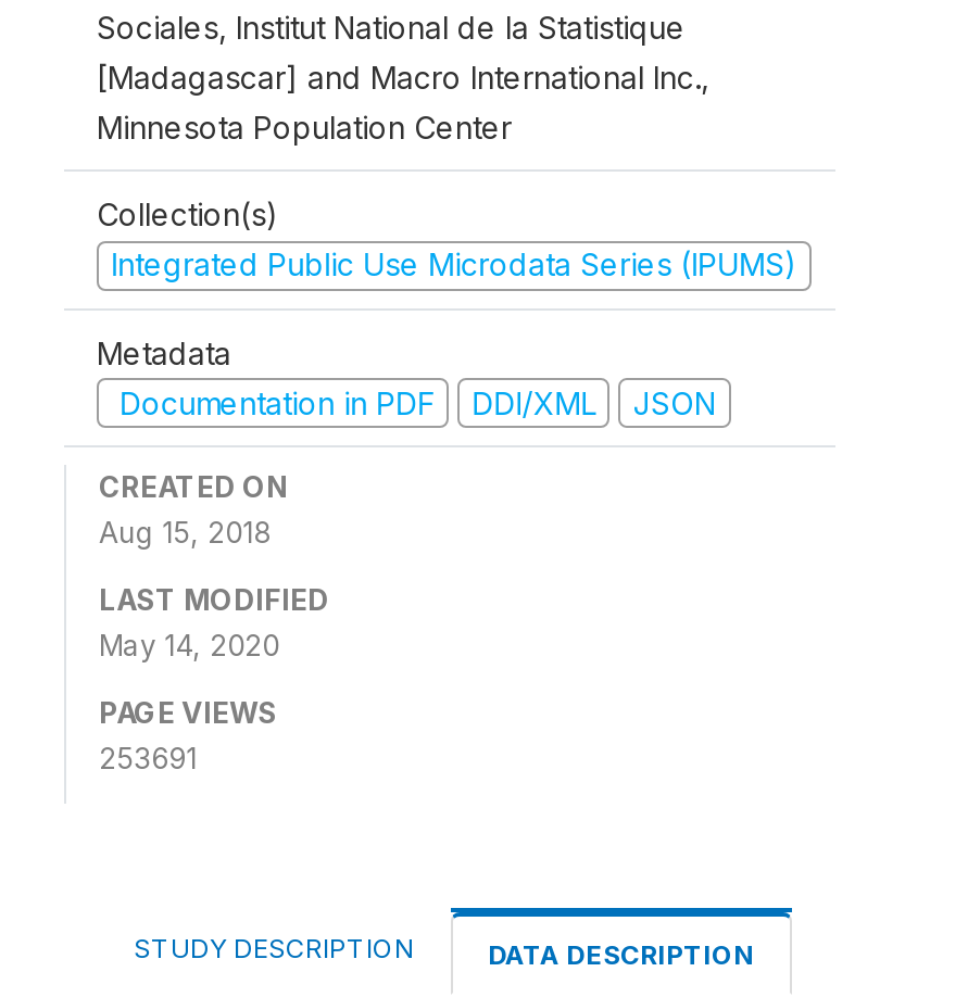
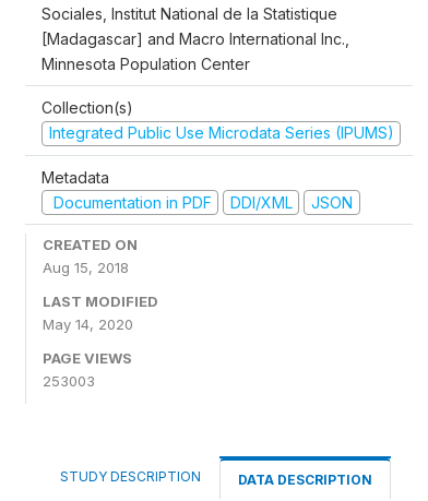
- 253691
+ 253003
